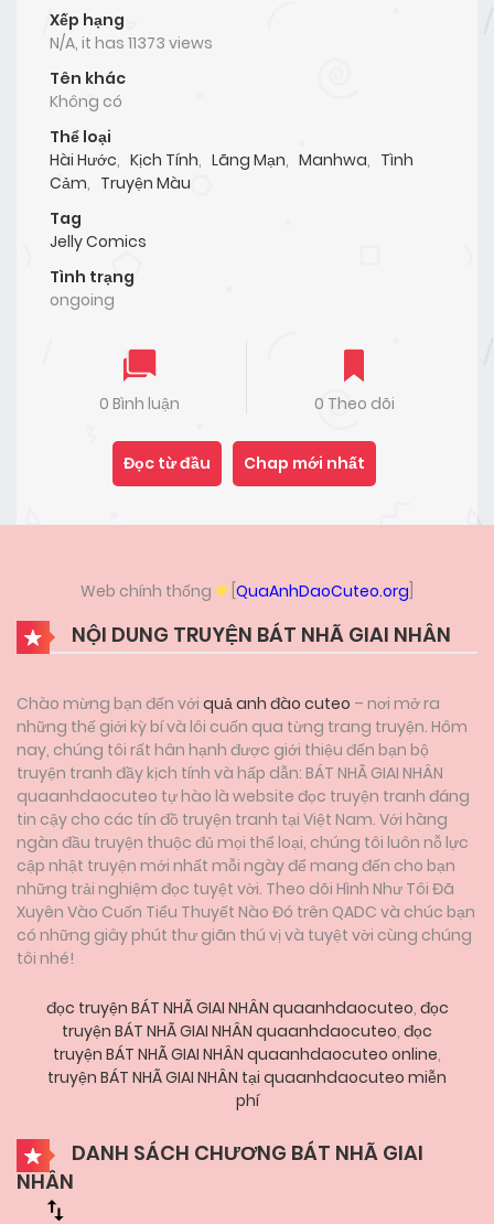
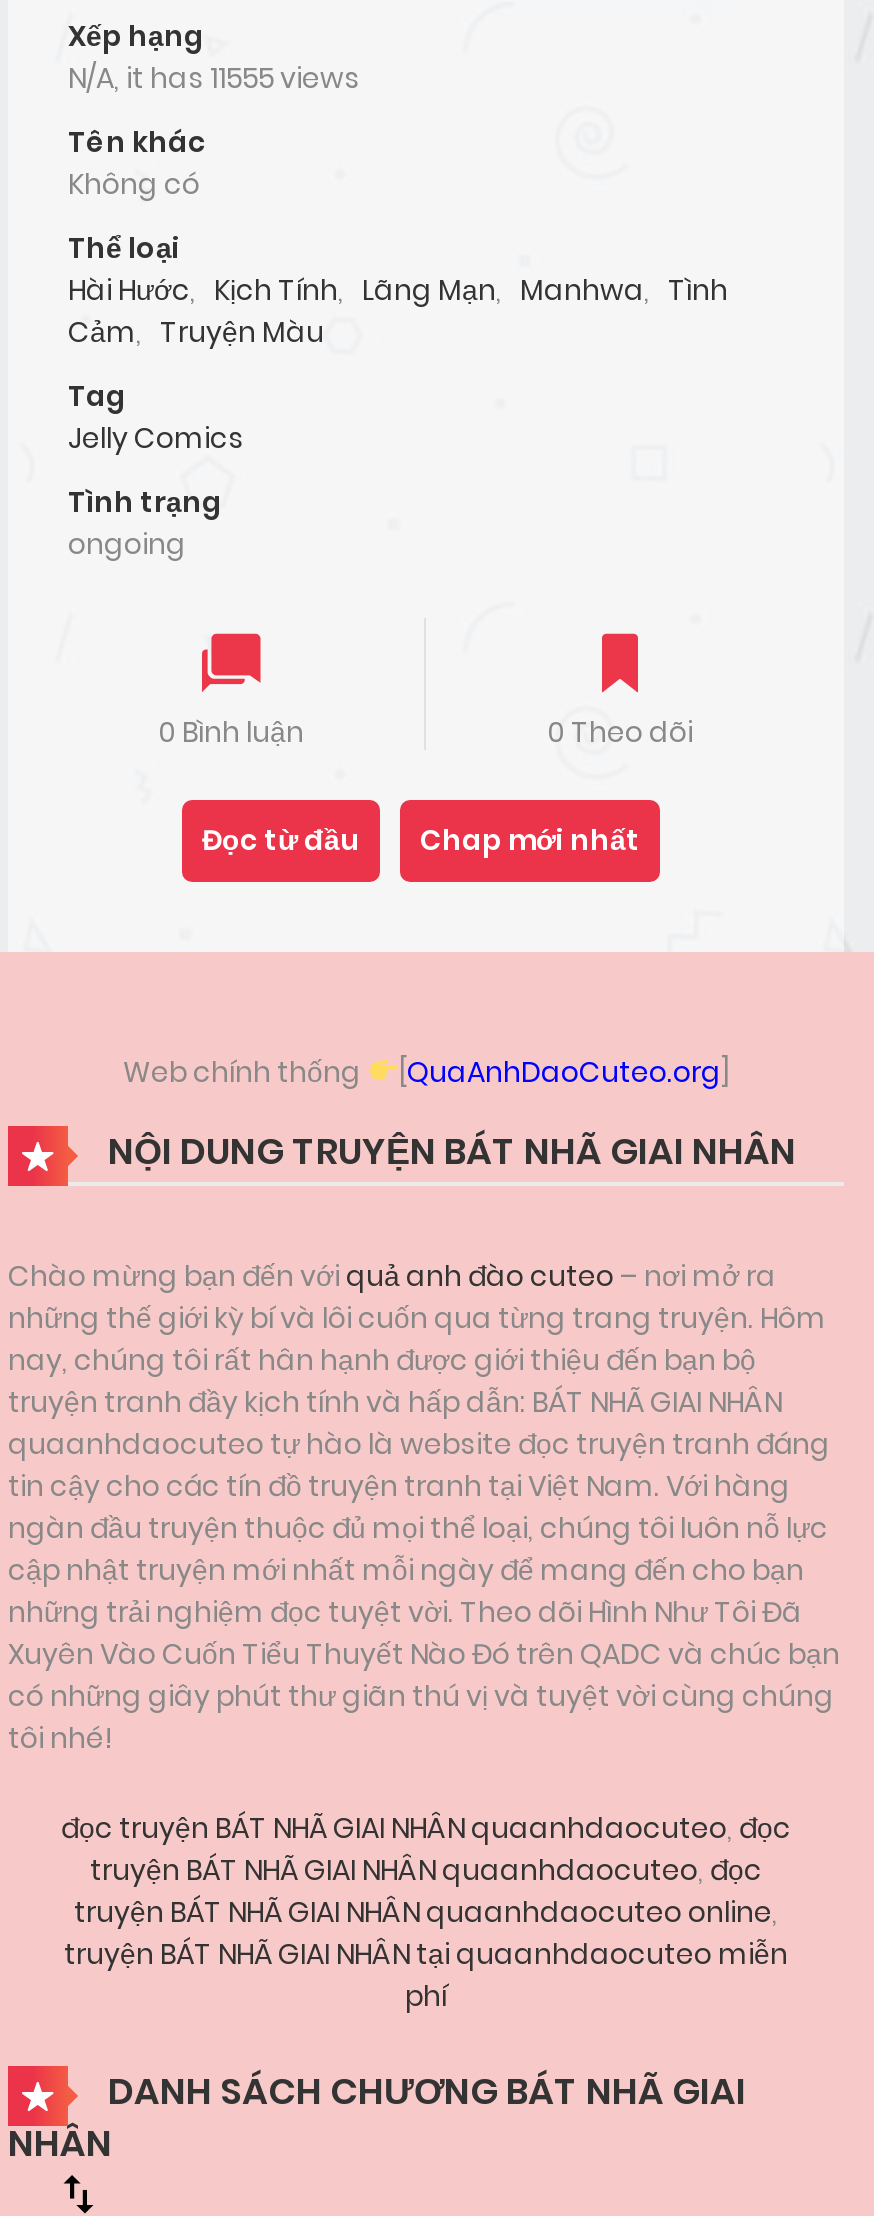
- N/A, it has 11373 views
+ N/A, it has 11555 views
